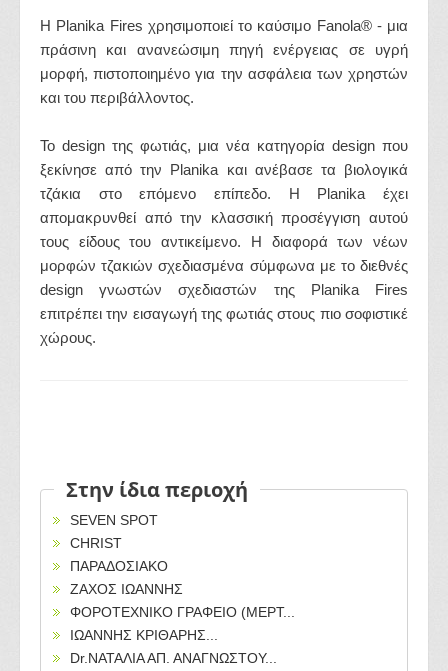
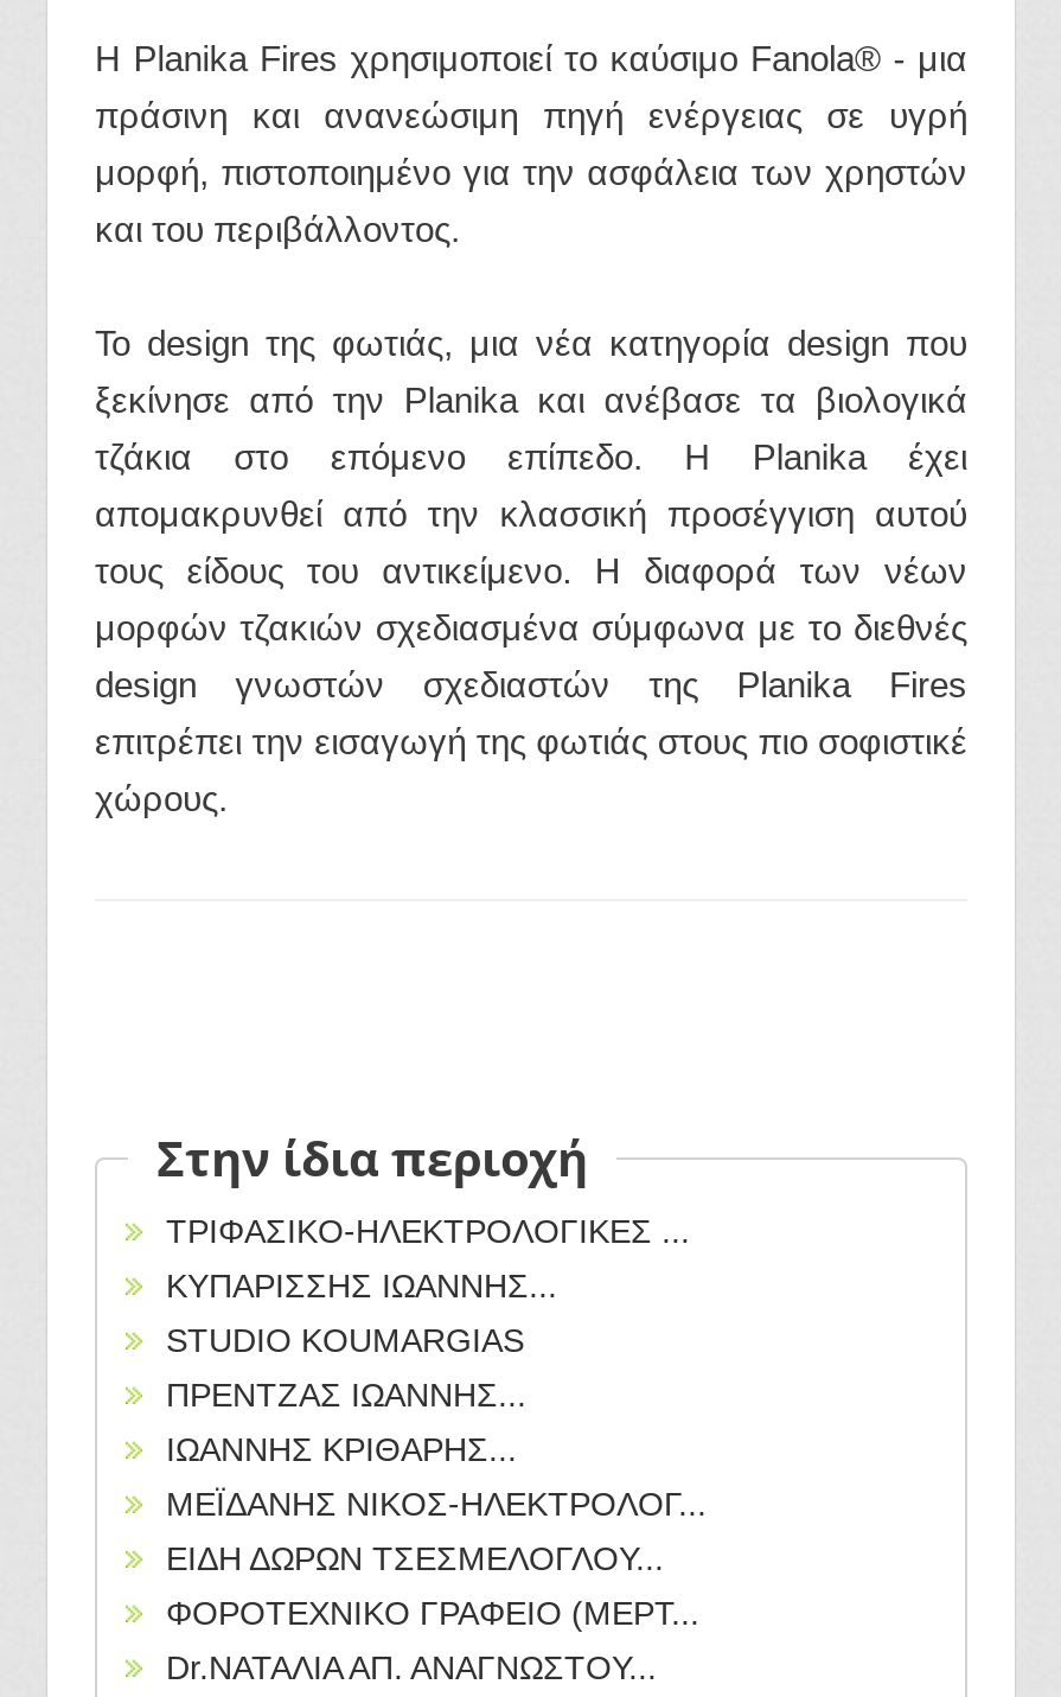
- SEVEN SPOT
- CHRIST
- ΠΑΡΑΔΟΣΙΑΚΟ
- ΖΑΧΟΣ ΙΩΑΝΝΗΣ
+ ΤΡΙΦΑΣΙΚΟ-ΗΛΕΚΤΡΟΛΟΓΙΚΕΣ ...
+ ΚΥΠΑΡΙΣΣΗΣ ΙΩΑΝΝΗΣ...
+ STUDIO KOUMARGIAS
+ ΠΡΕΝΤΖΑΣ ΙΩΑΝΝΗΣ...
+ ΜΕΪΔΑΝΗΣ ΝΙΚΟΣ-ΗΛΕΚΤΡΟΛΟΓ...
+ ΕΙΔΗ ΔΩΡΩΝ ΤΣΕΣΜΕΛΟΓΛΟΥ...

moved down: ΦΟΡΟΤΕΧΝΙΚΟ ΓΡΑΦΕΙΟ (ΜΕΡΤ...

moved up: ΙΩΑΝΝΗΣ ΚΡΙΘΑΡΗΣ...
